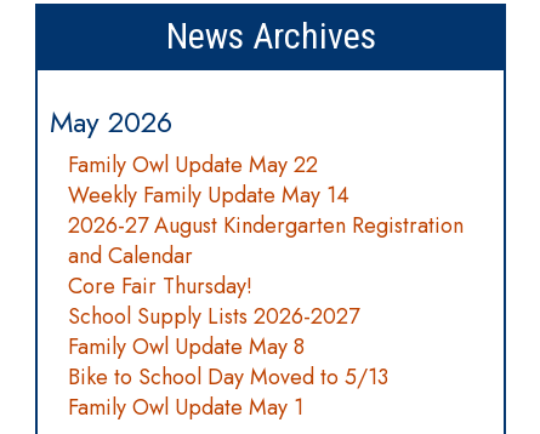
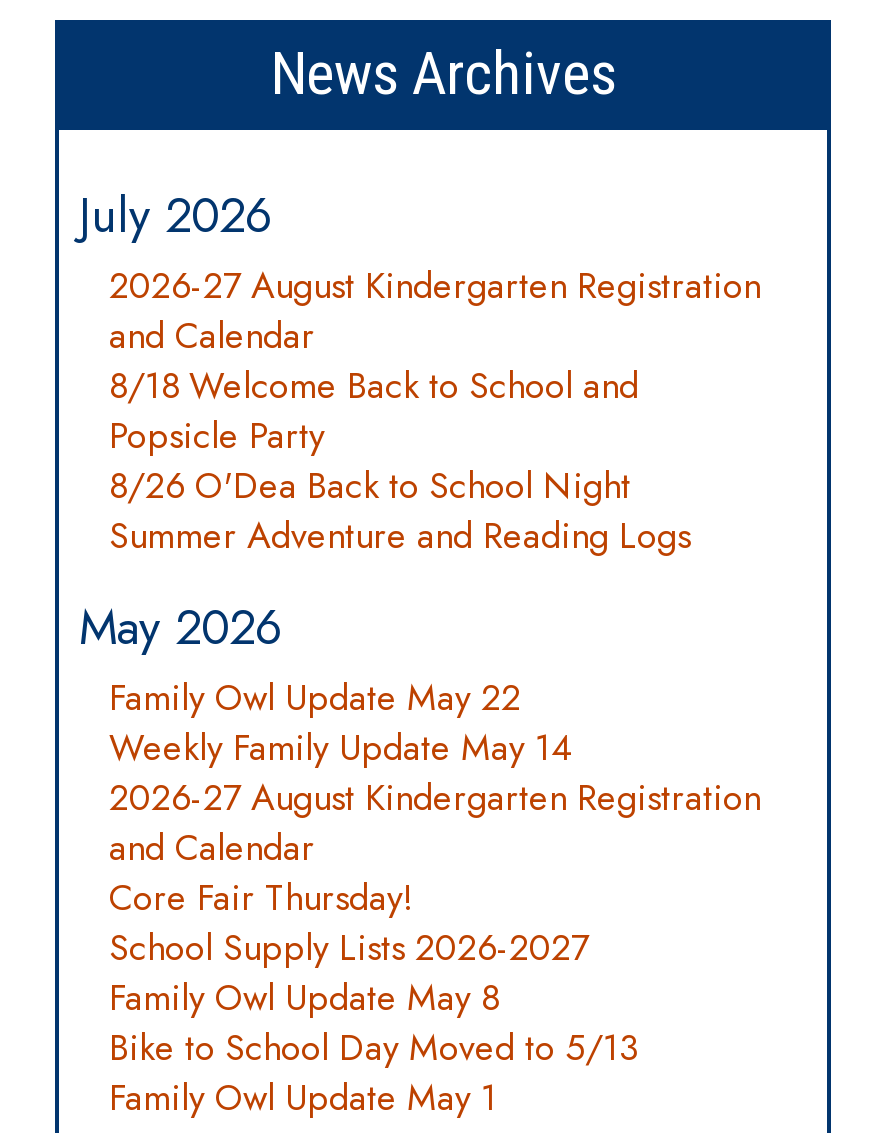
+ July 2026
+ 2026-27 August Kindergarten Registration
+ and Calendar
+ 8/18 Welcome Back to School and
+ Popsicle Party
+ 8/26 O'Dea Back to School Night
+ Summer Adventure and Reading Logs
